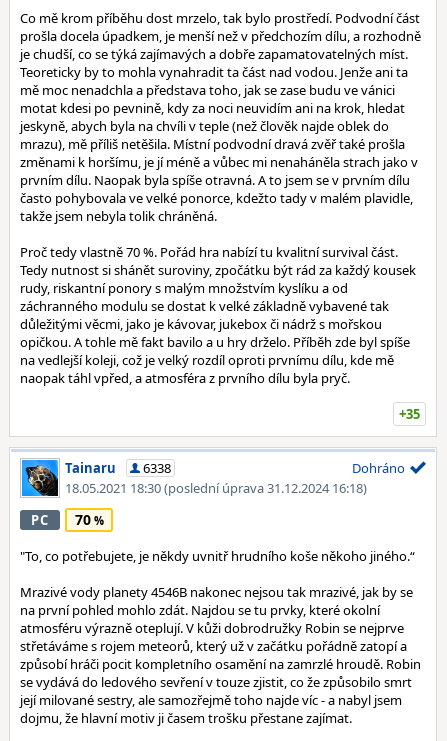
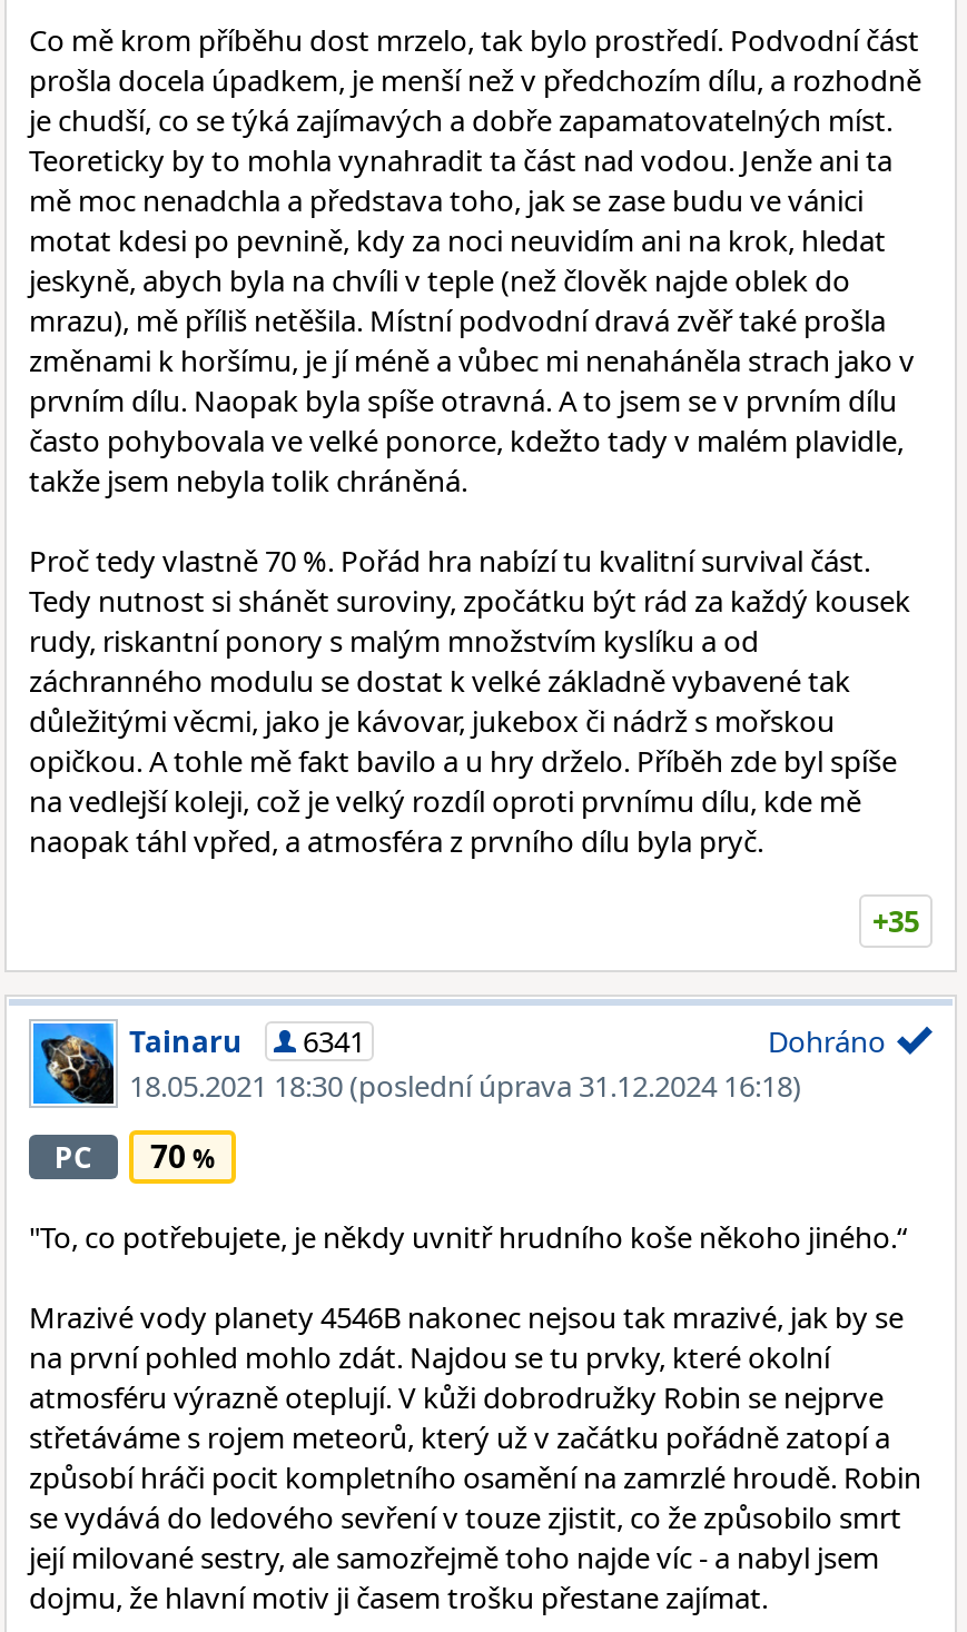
- Tainaru 6338
+ Tainaru 6341
